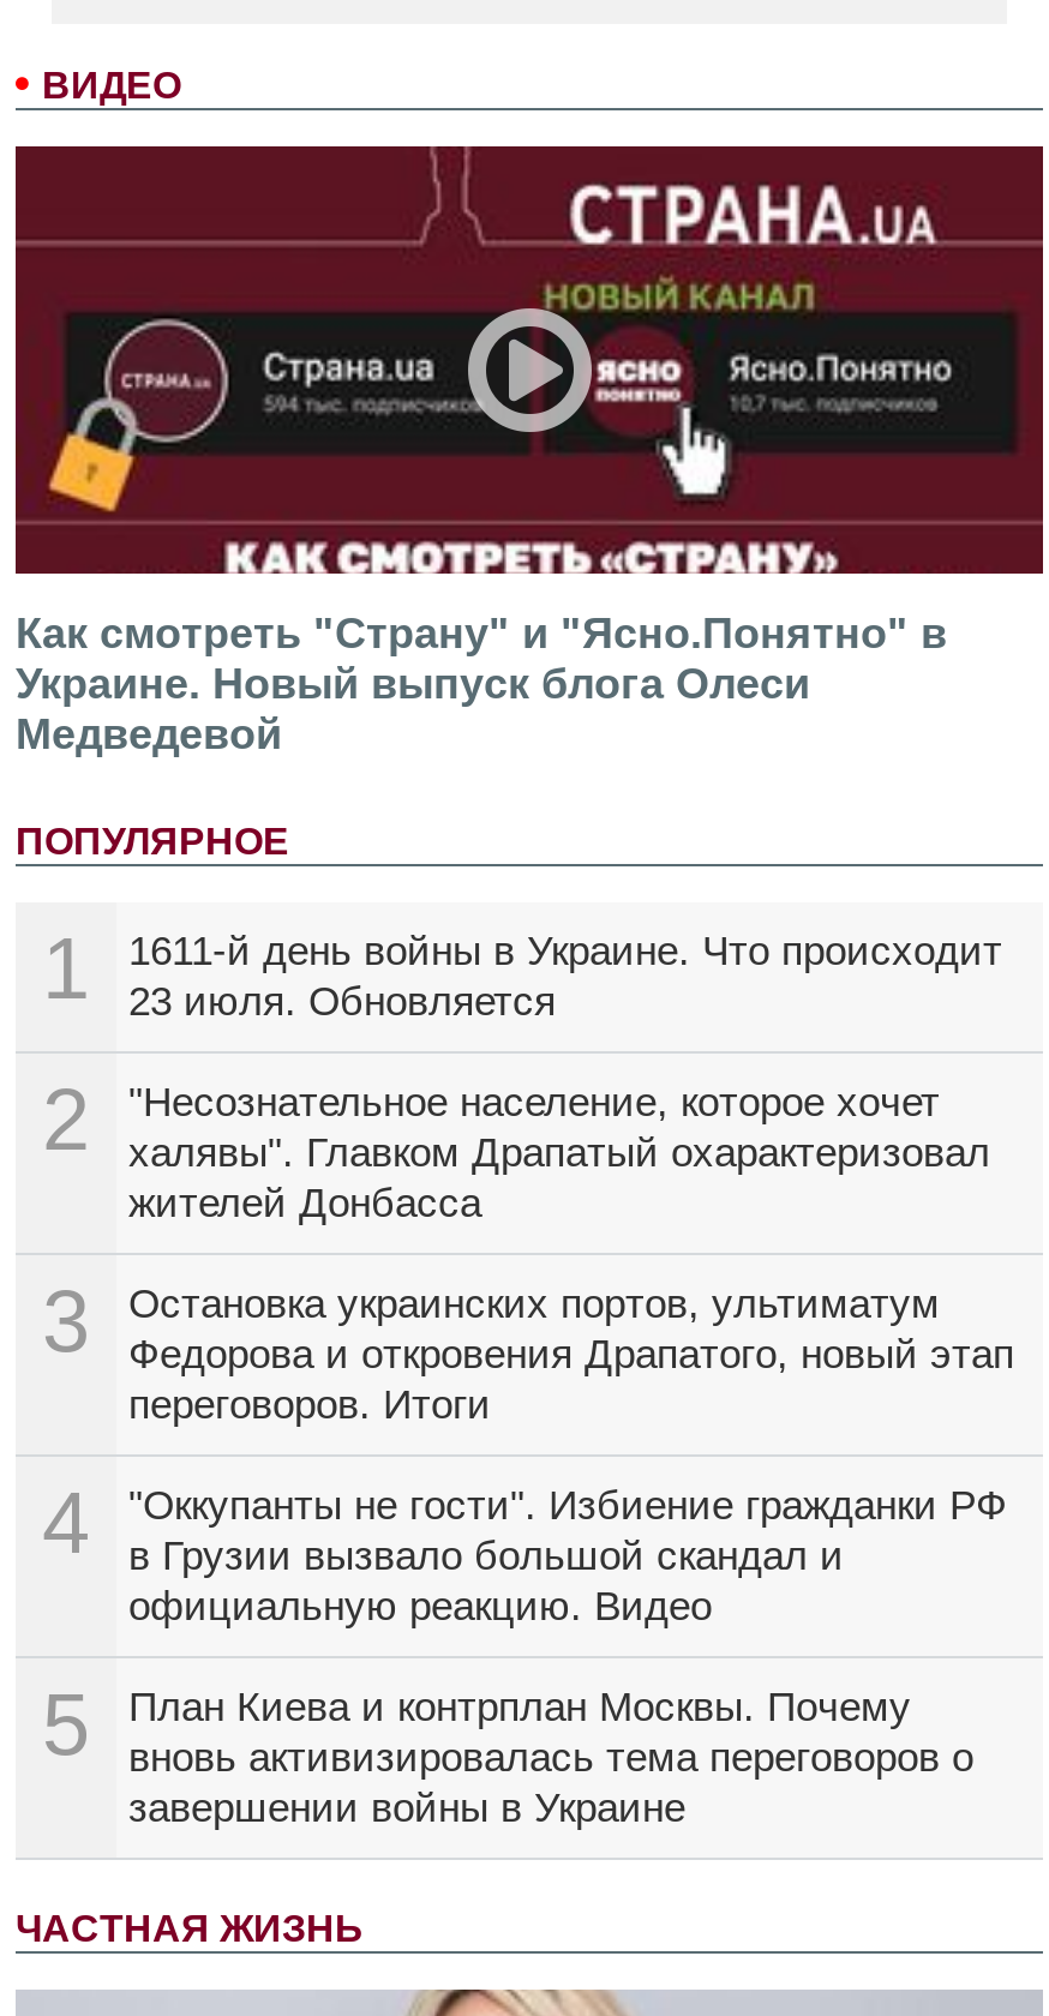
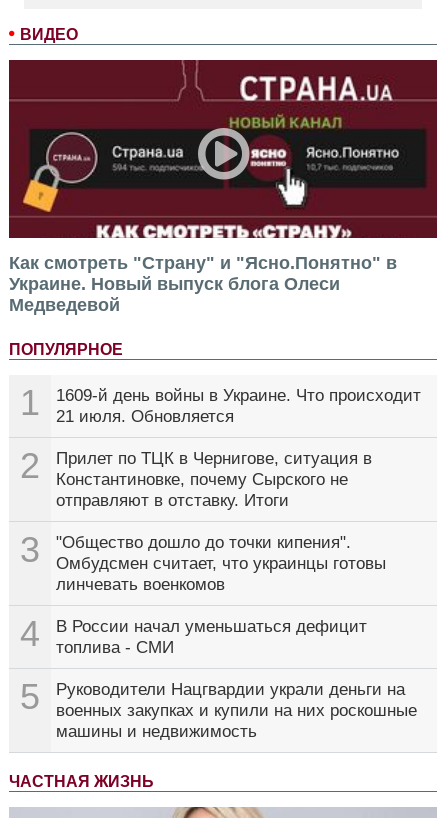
- 1611-й день войны в Украине. Что происходит
+ 1609-й день войны в Украине. Что происходит

- 23 июля. Обновляется
+ 21 июля. Обновляется

- "Несознательное население, которое хочет
- халявы". Главком Драпатый охарактеризовал
- жителей Донбасса
+ Прилет по ТЦК в Чернигове, ситуация в
+ Константиновке, почему Сырского не
+ отправляют в отставку. Итоги

- Остановка украинских портов, ультиматум
- Федорова и откровения Драпатого, новый этап
- переговоров. Итоги
+ "Общество дошло до точки кипения".
+ Омбудсмен считает, что украинцы готовы
+ линчевать военкомов

- "Оккупанты не гости". Избиение гражданки РФ
- в Грузии вызвало большой скандал и
- официальную реакцию. Видео
+ В России начал уменьшаться дефицит
+ топлива - СМИ

- План Киева и контрплан Москвы. Почему
- вновь активизировалась тема переговоров о
- завершении войны в Украине
+ Руководители Нацгвардии украли деньги на
+ военных закупках и купили на них роскошные
+ машины и недвижимость
